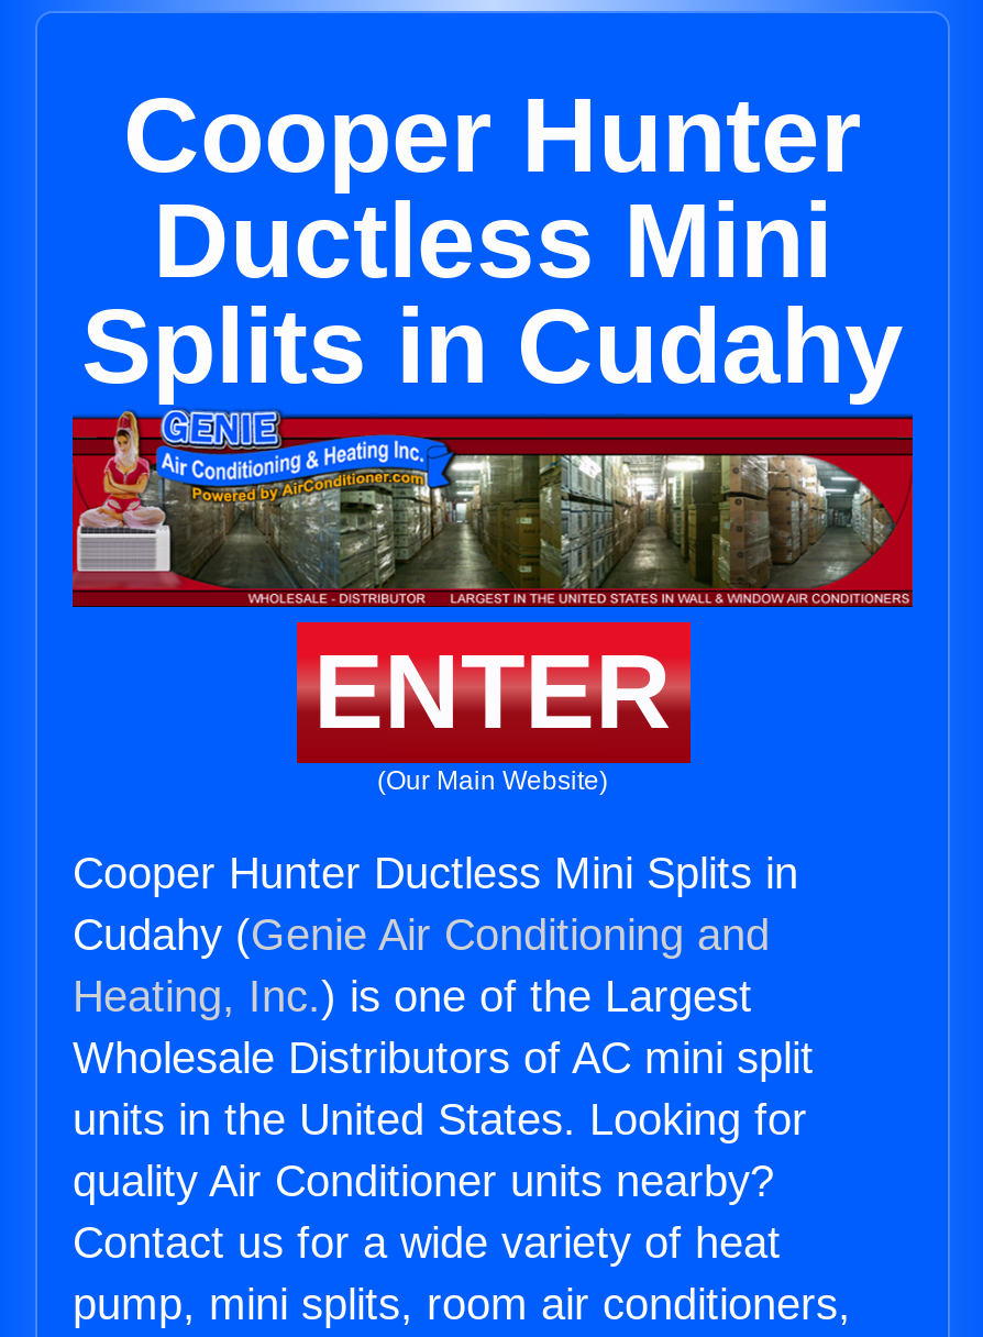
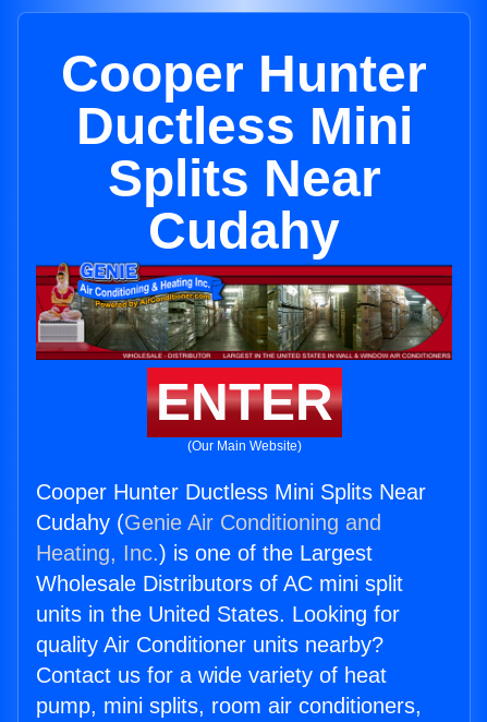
- Splits in Cudahy
+ Splits Near
+ Cudahy

- Cooper Hunter Ductless Mini Splits in
+ Cooper Hunter Ductless Mini Splits Near
